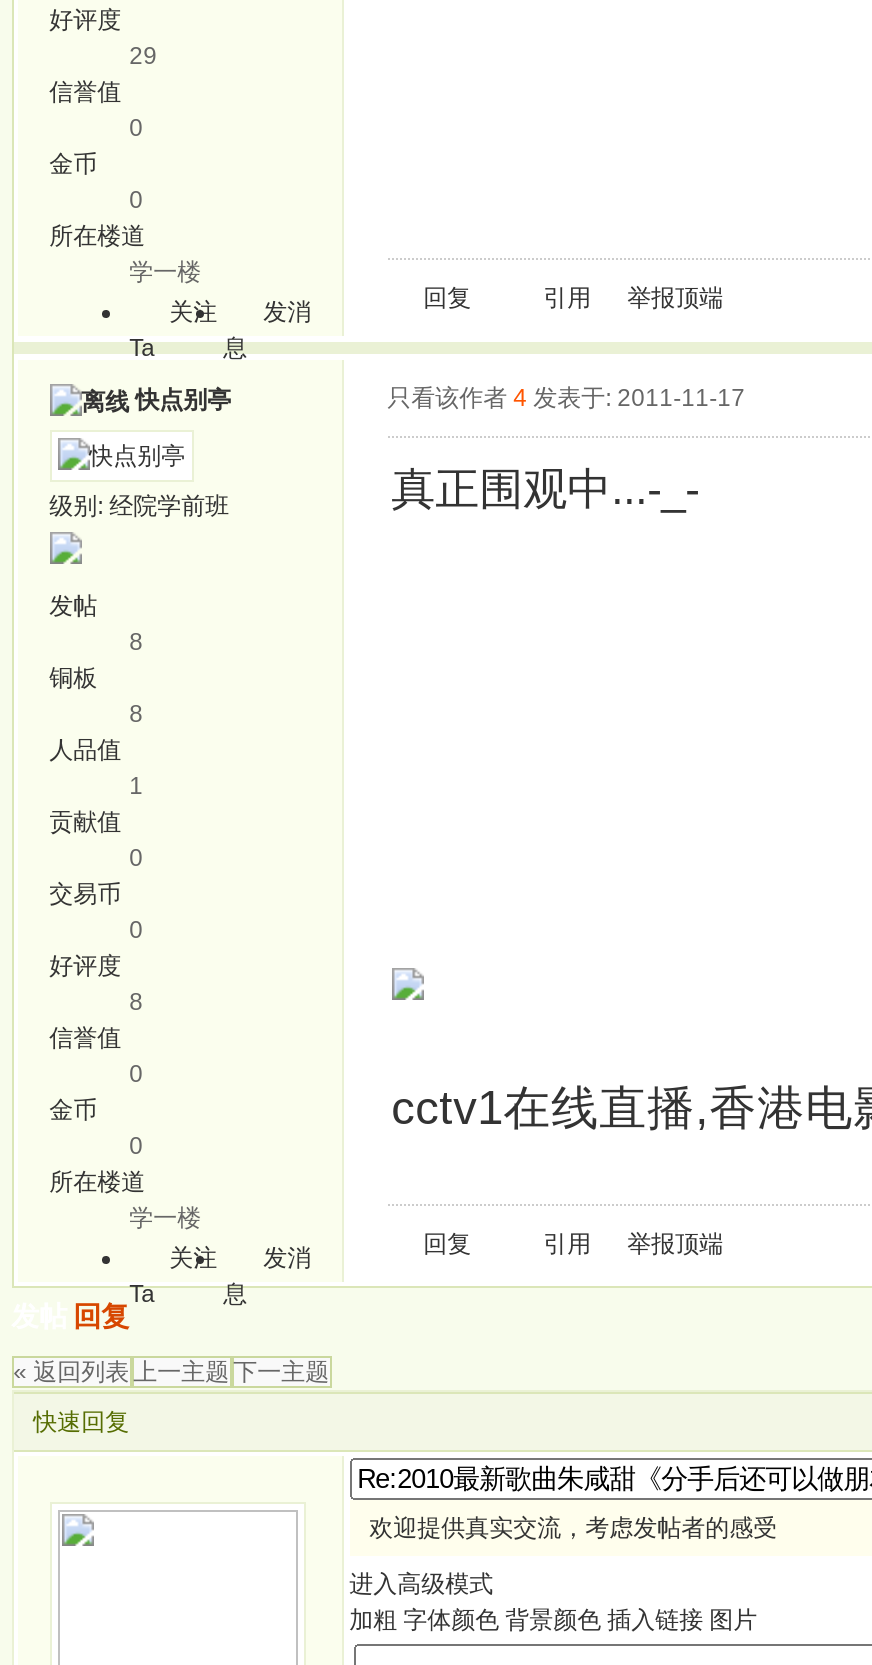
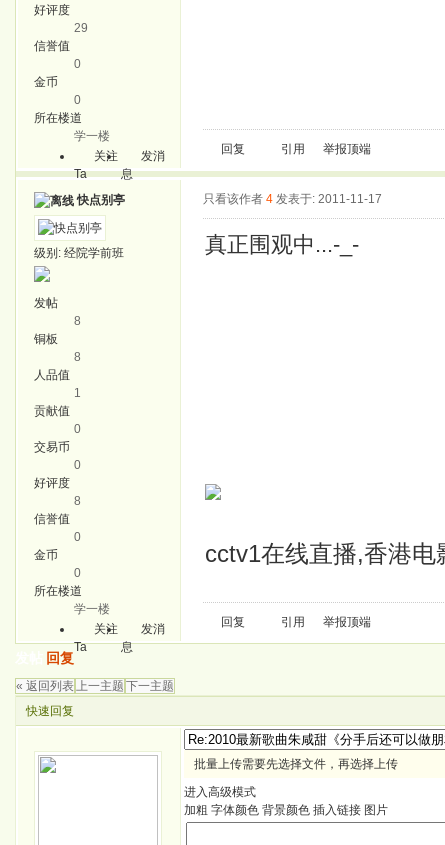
- 欢迎提供真实交流，考虑发帖者的感受
+ 批量上传需要先选择文件，再选择上传
